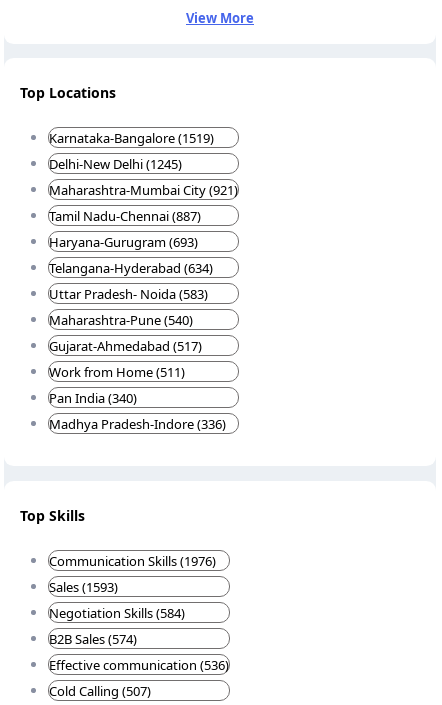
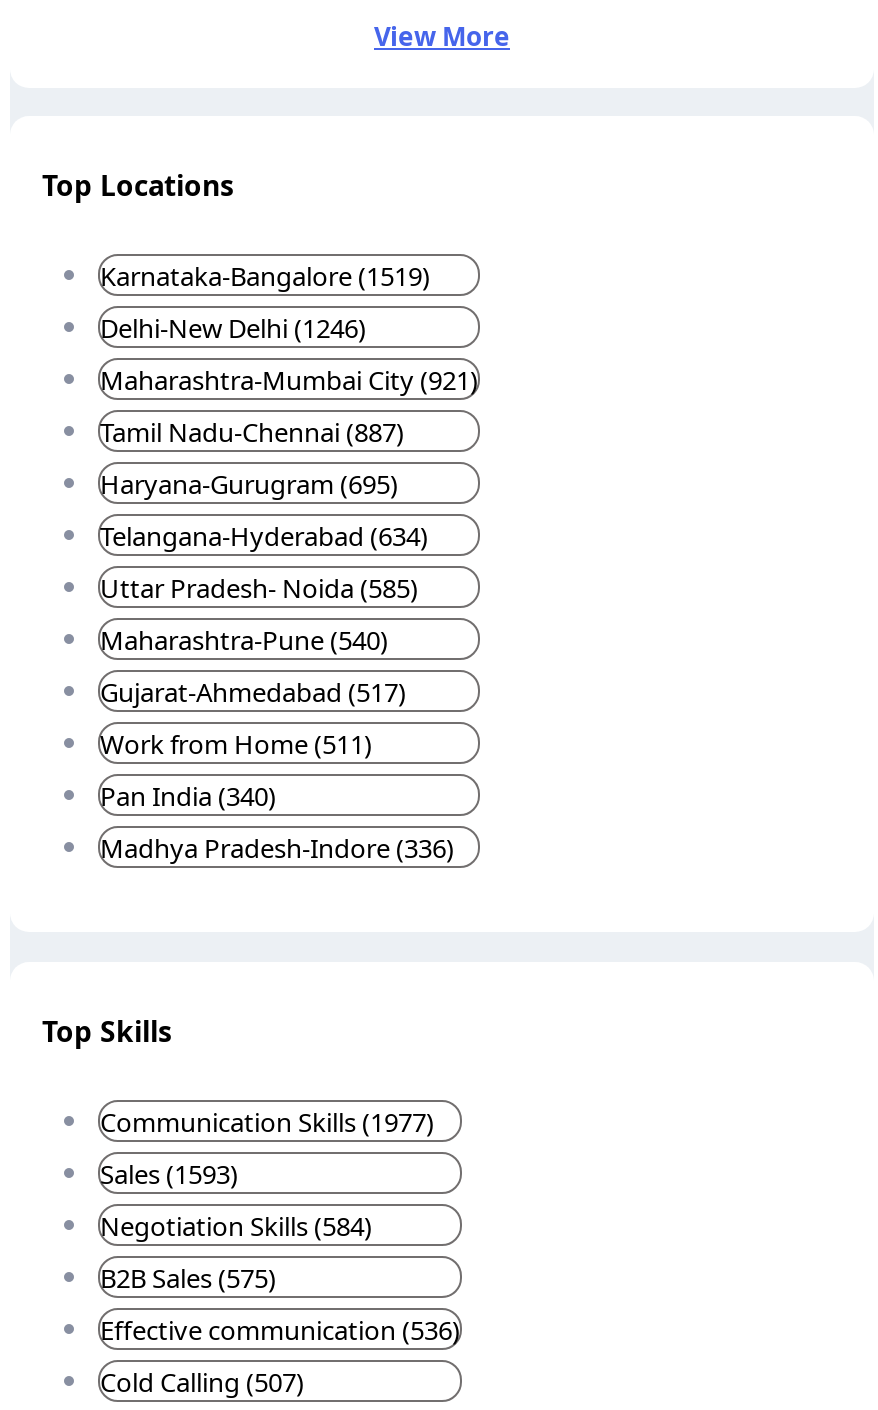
- Delhi-New Delhi (1245)
+ Delhi-New Delhi (1246)

- Haryana-Gurugram (693)
+ Haryana-Gurugram (695)

- Uttar Pradesh- Noida (583)
+ Uttar Pradesh- Noida (585)

- Communication Skills (1976)
+ Communication Skills (1977)

- B2B Sales (574)
+ B2B Sales (575)
